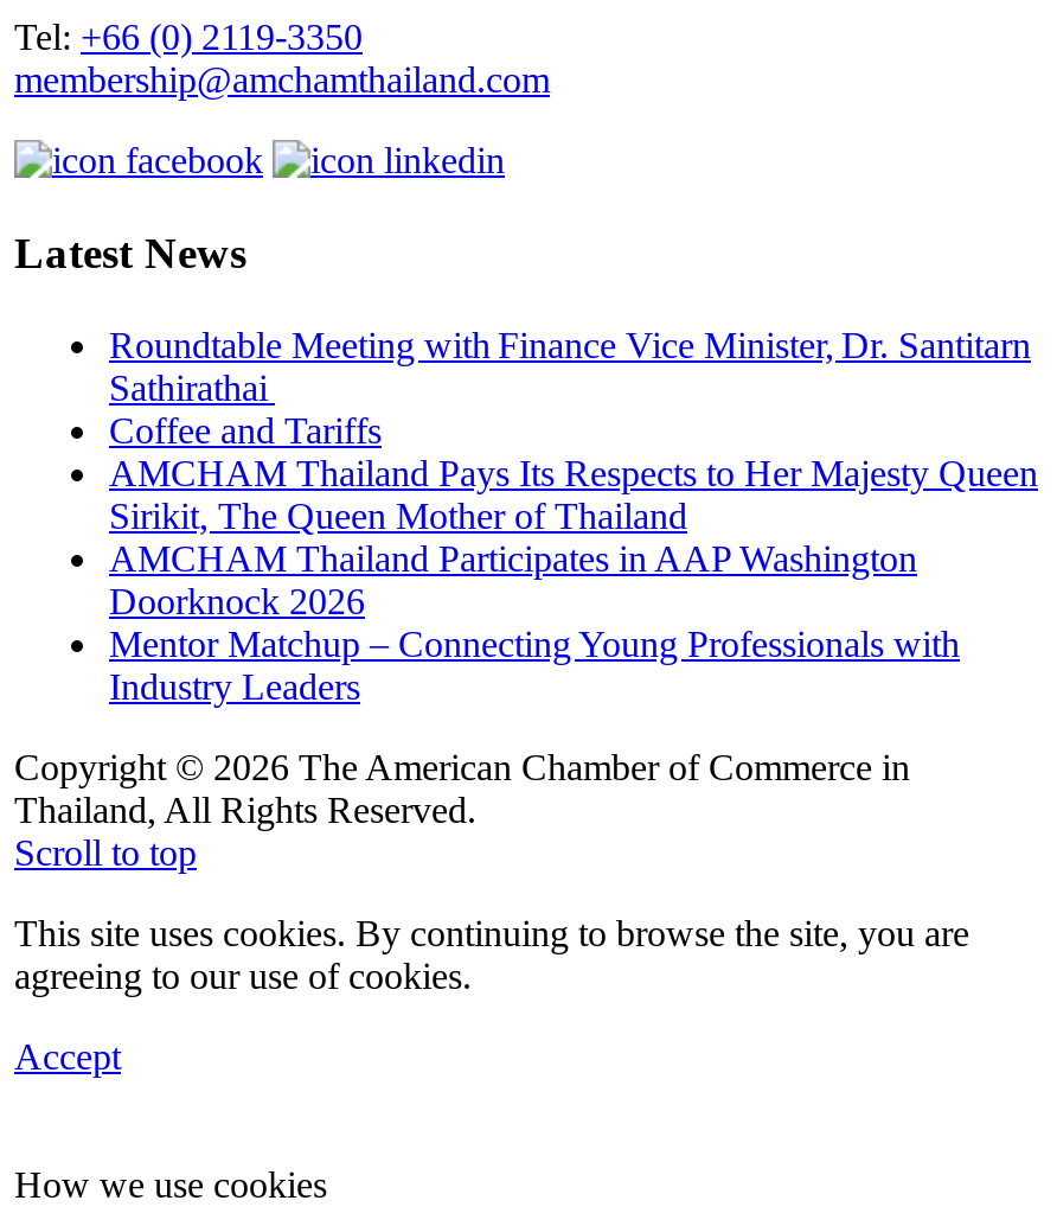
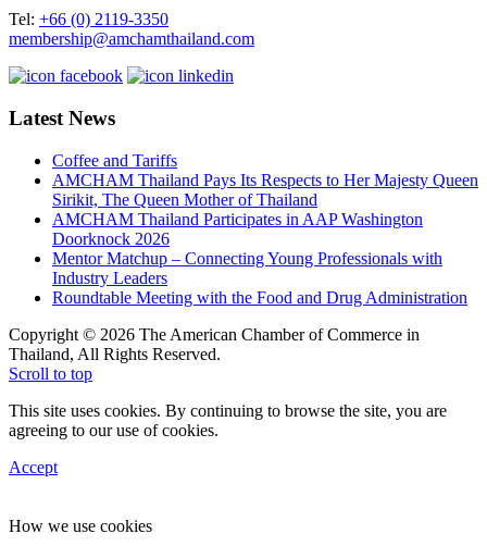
- Roundtable Meeting with Finance Vice Minister, Dr. Santitarn
- Sathirathai

moved up: Coffee and Tariffs | AMCHAM Thailand Pays Its Respects to Her Majesty Queen | Sirikit, The Queen Mother of Thailand | AMCHAM Thailand Participates in AAP Washington | Doorknock 2026 | Mentor Matchup – Connecting Young Professionals with | Industry Leaders

+ Roundtable Meeting with the Food and Drug Administration
